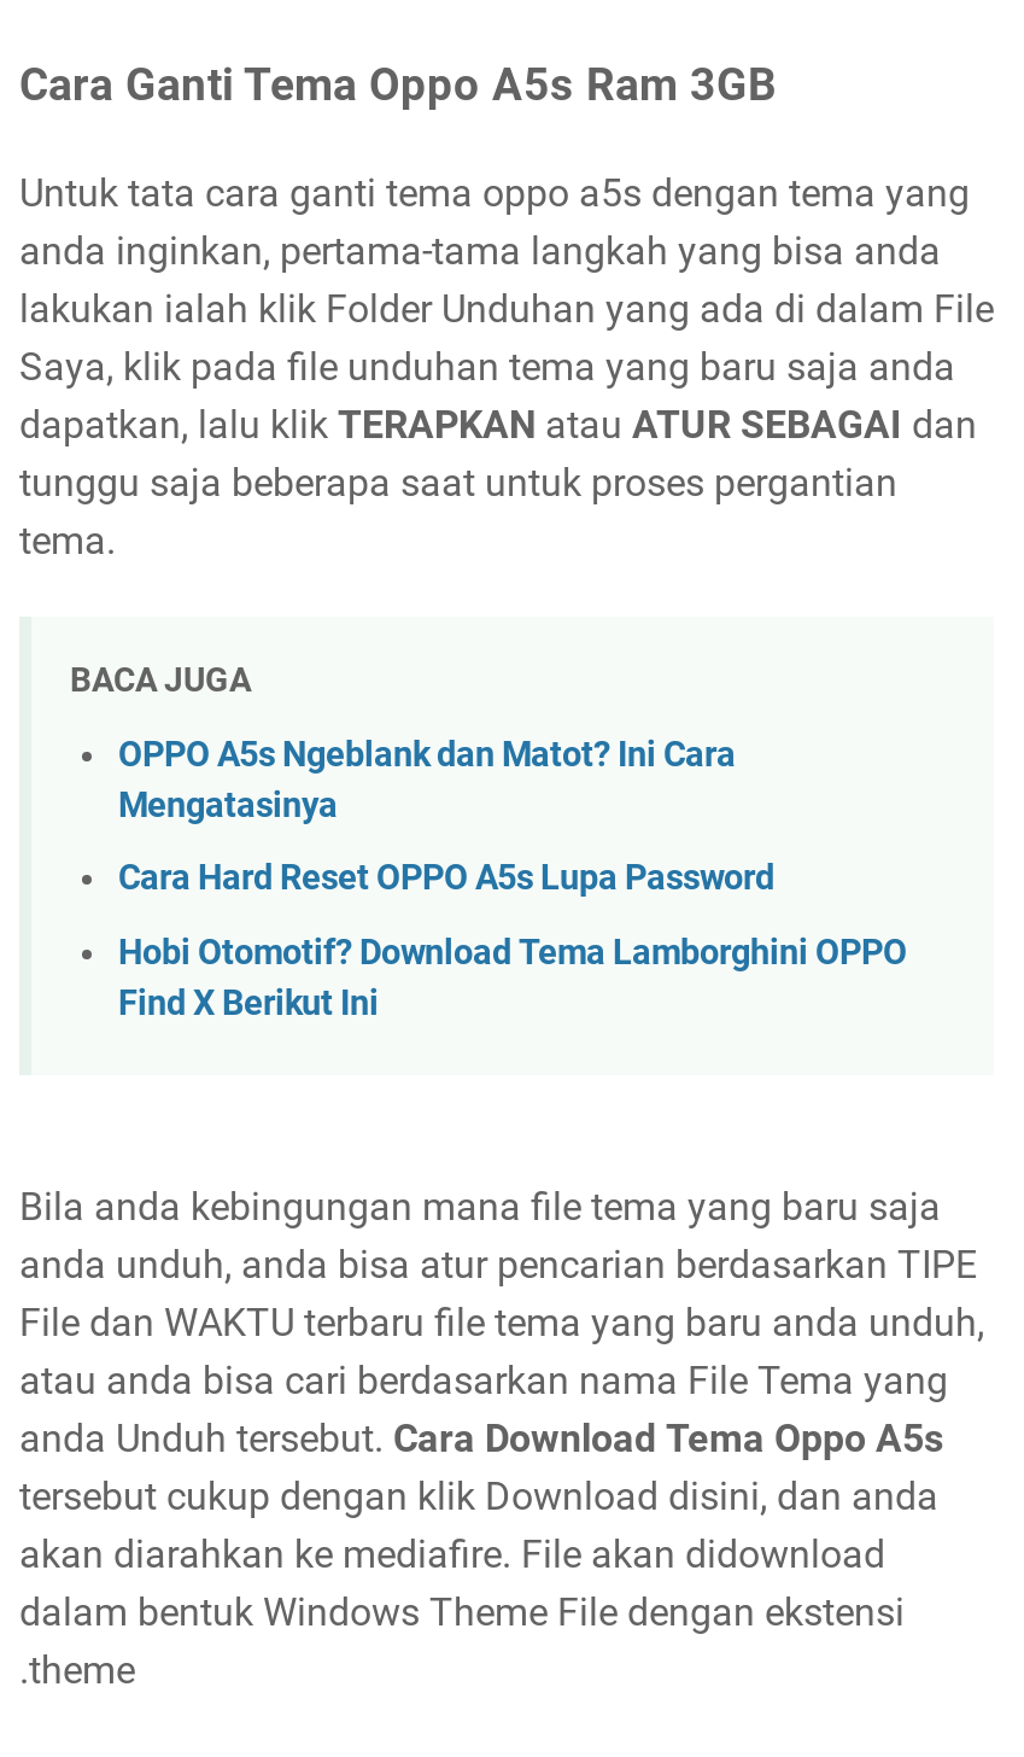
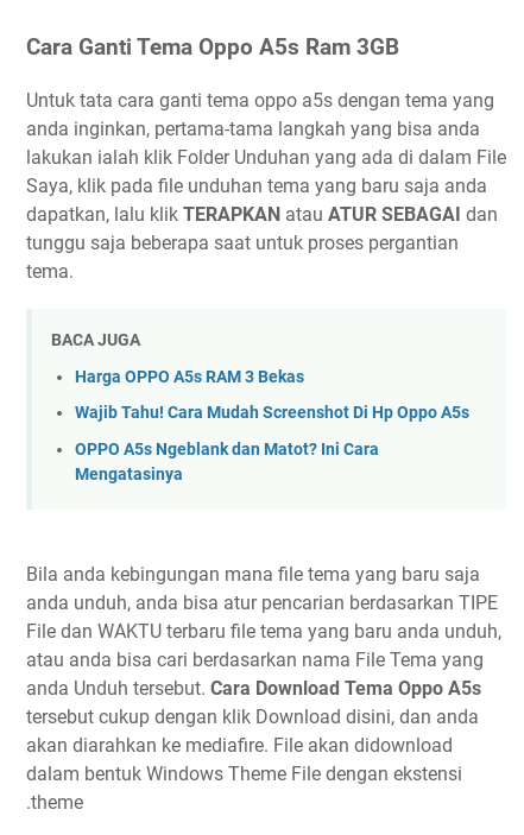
+ Harga OPPO A5s RAM 3 Bekas
+ Wajib Tahu! Cara Mudah Screenshot Di Hp Oppo A5s

moved down: OPPO A5s Ngeblank dan Matot? Ini Cara | Mengatasinya

- Cara Hard Reset OPPO A5s Lupa Password
- Hobi Otomotif? Download Tema Lamborghini OPPO
- Find X Berikut Ini
